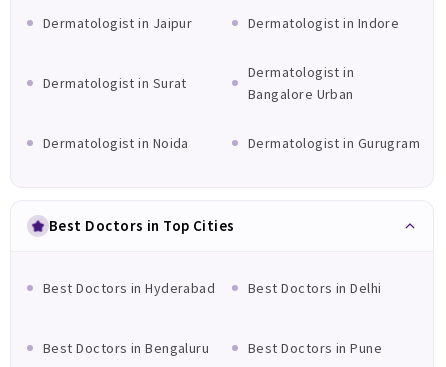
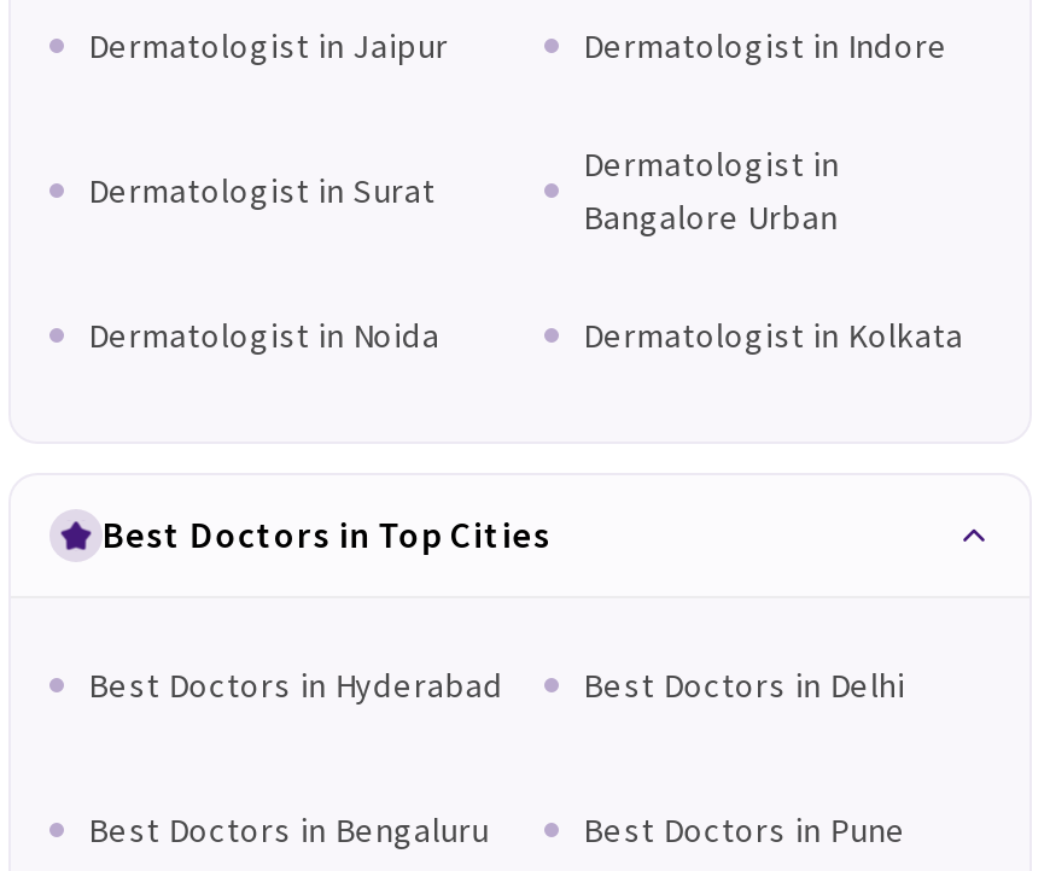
- Dermatologist in Gurugram
+ Dermatologist in Kolkata
